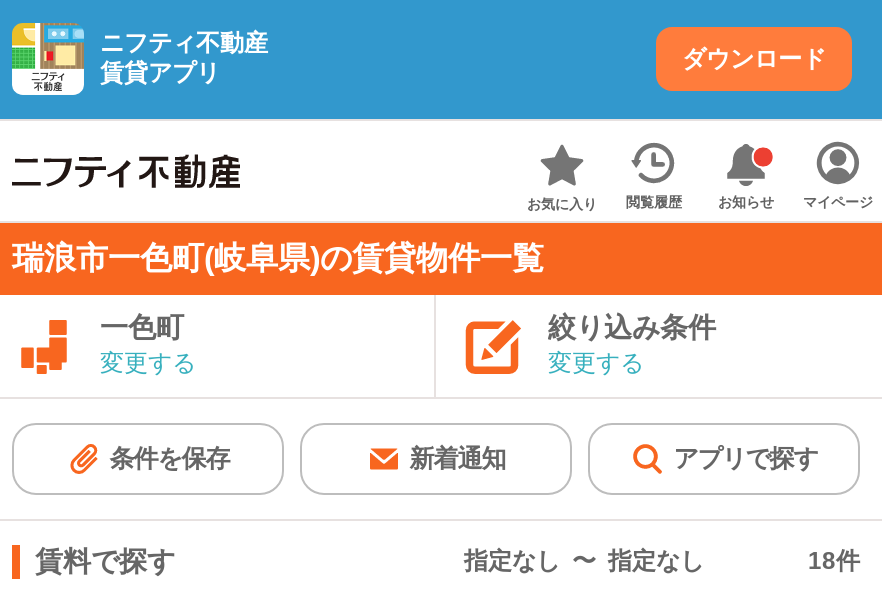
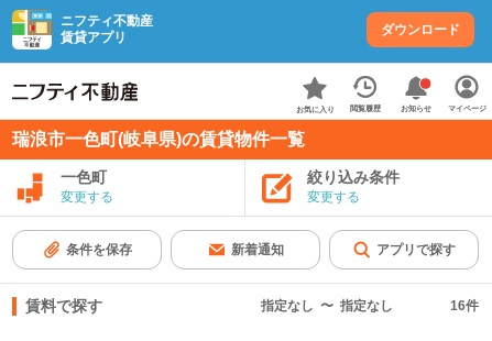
- 18件
+ 16件
